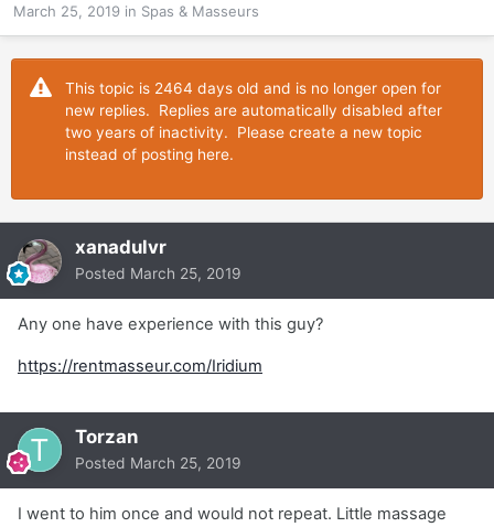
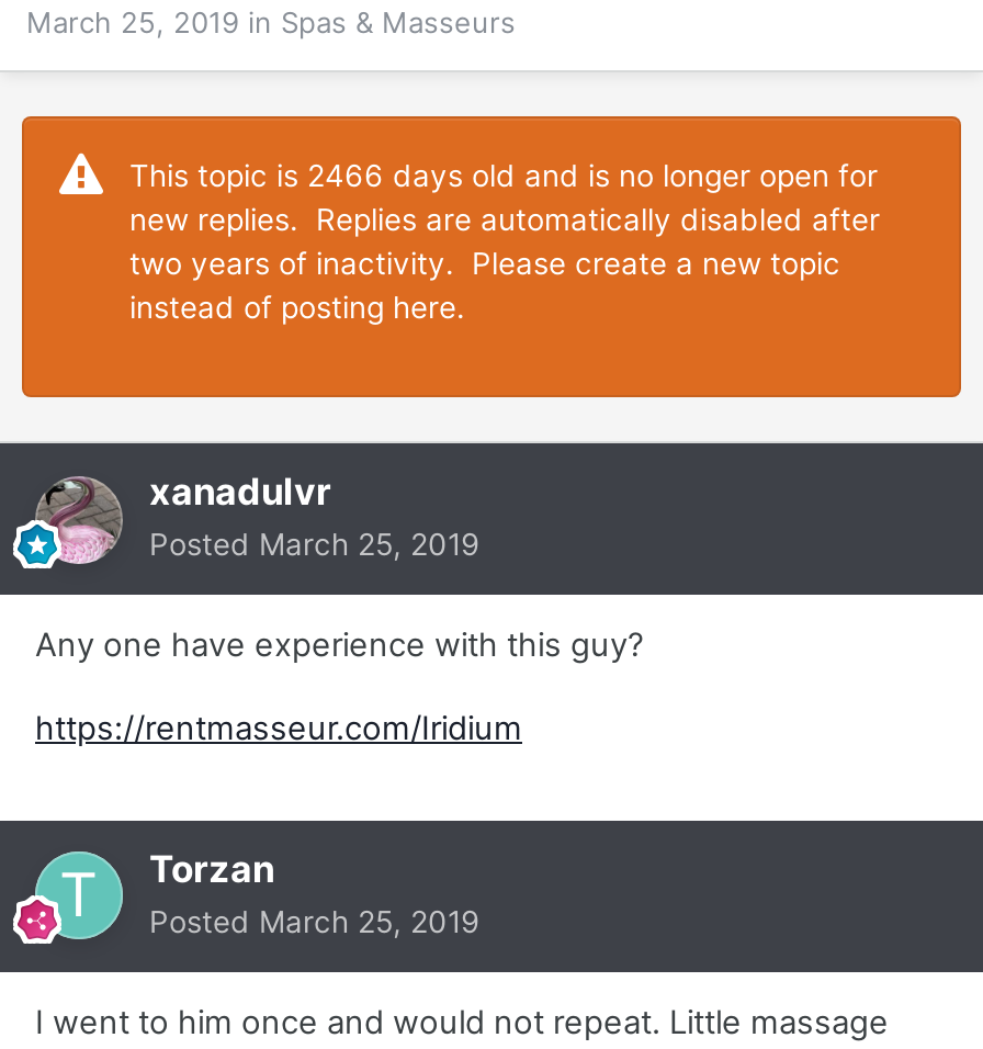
- This topic is 2464 days old and is no longer open for
+ This topic is 2466 days old and is no longer open for
